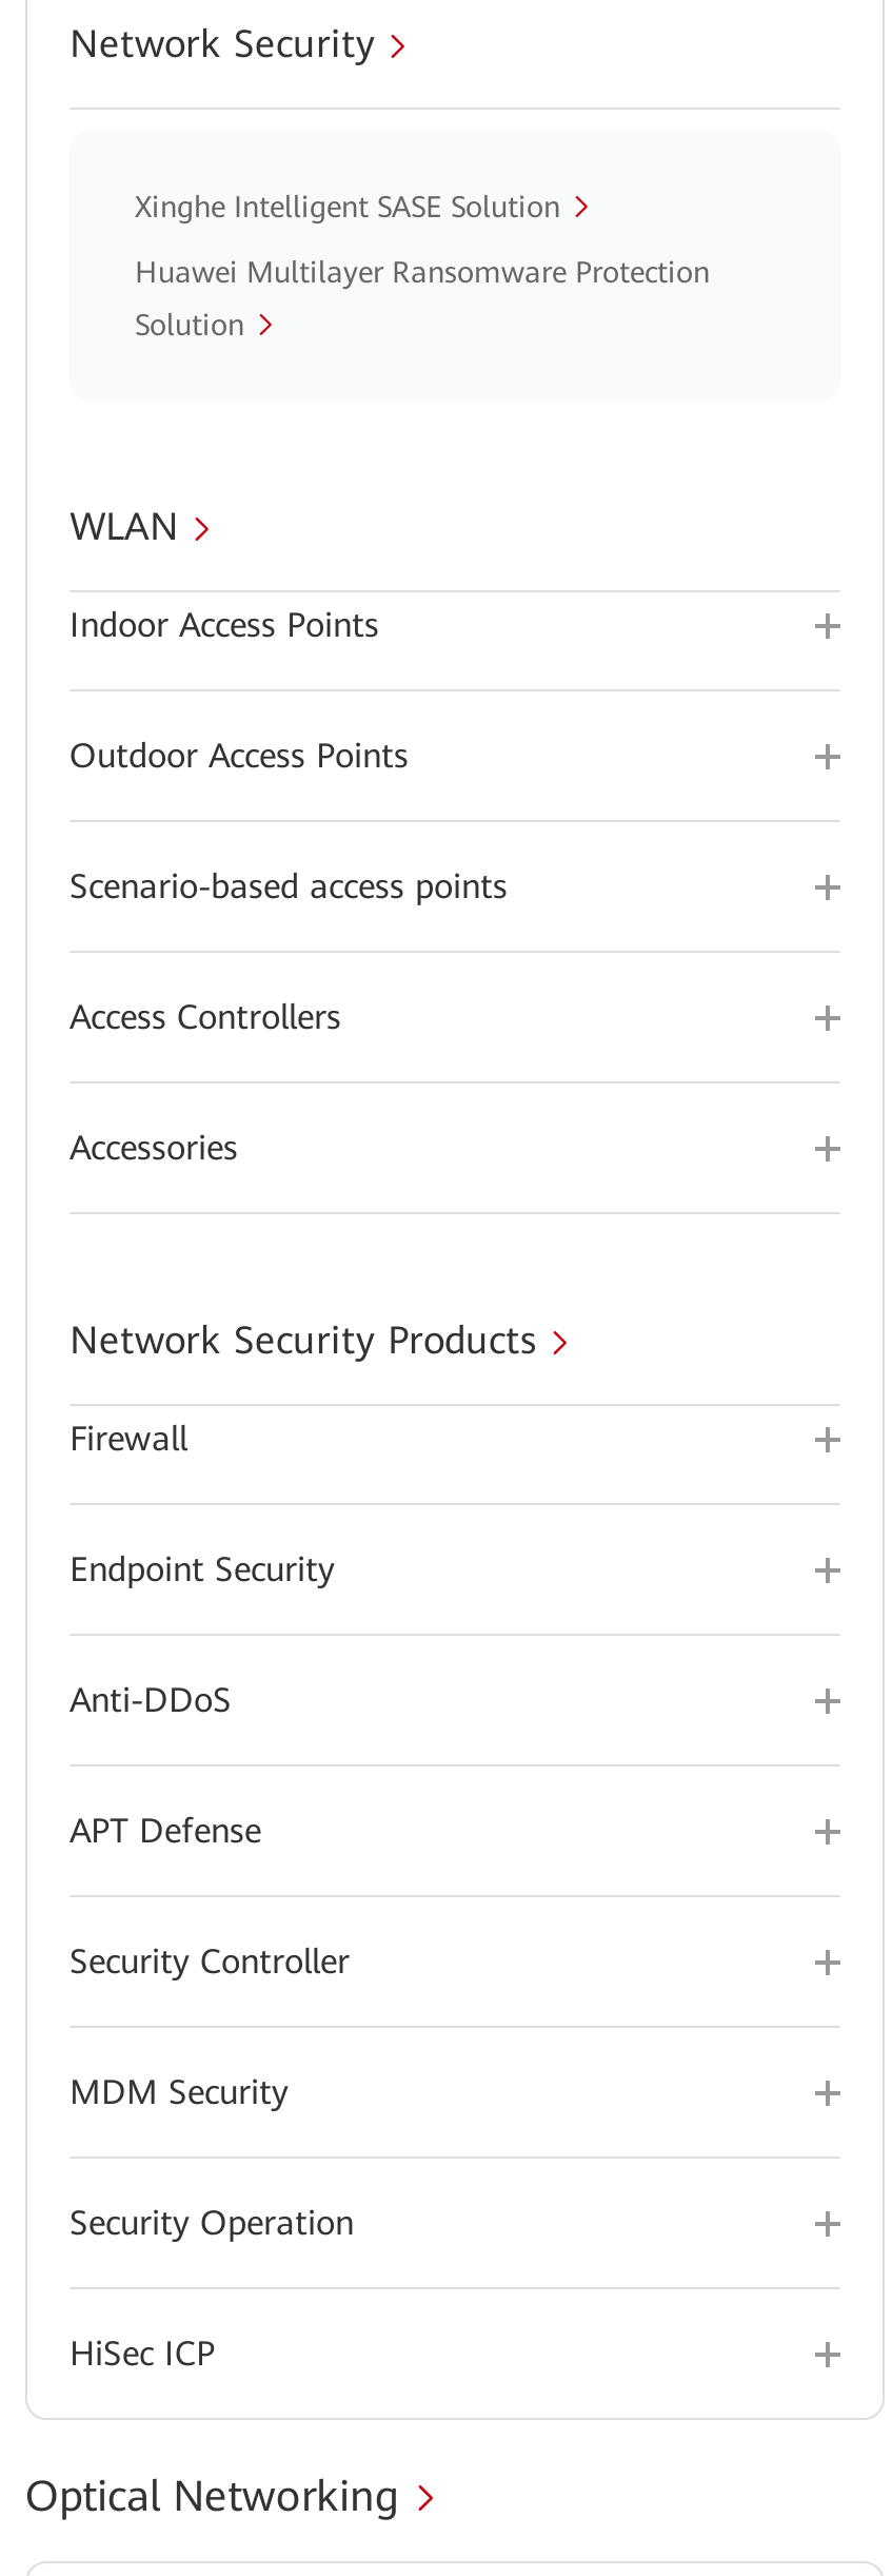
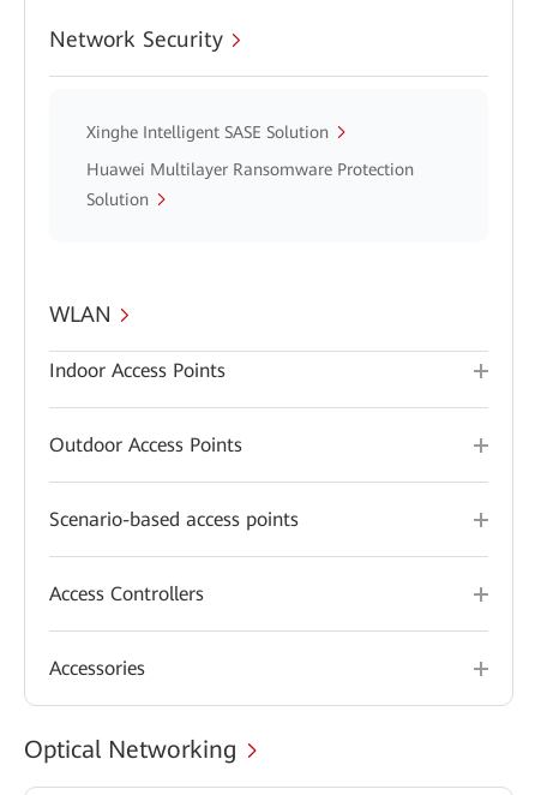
- Network Security Products
- Firewall
- Endpoint Security
- Anti-DDoS
- APT Defense
- Security Controller
- MDM Security
- Security Operation
- HiSec ICP
